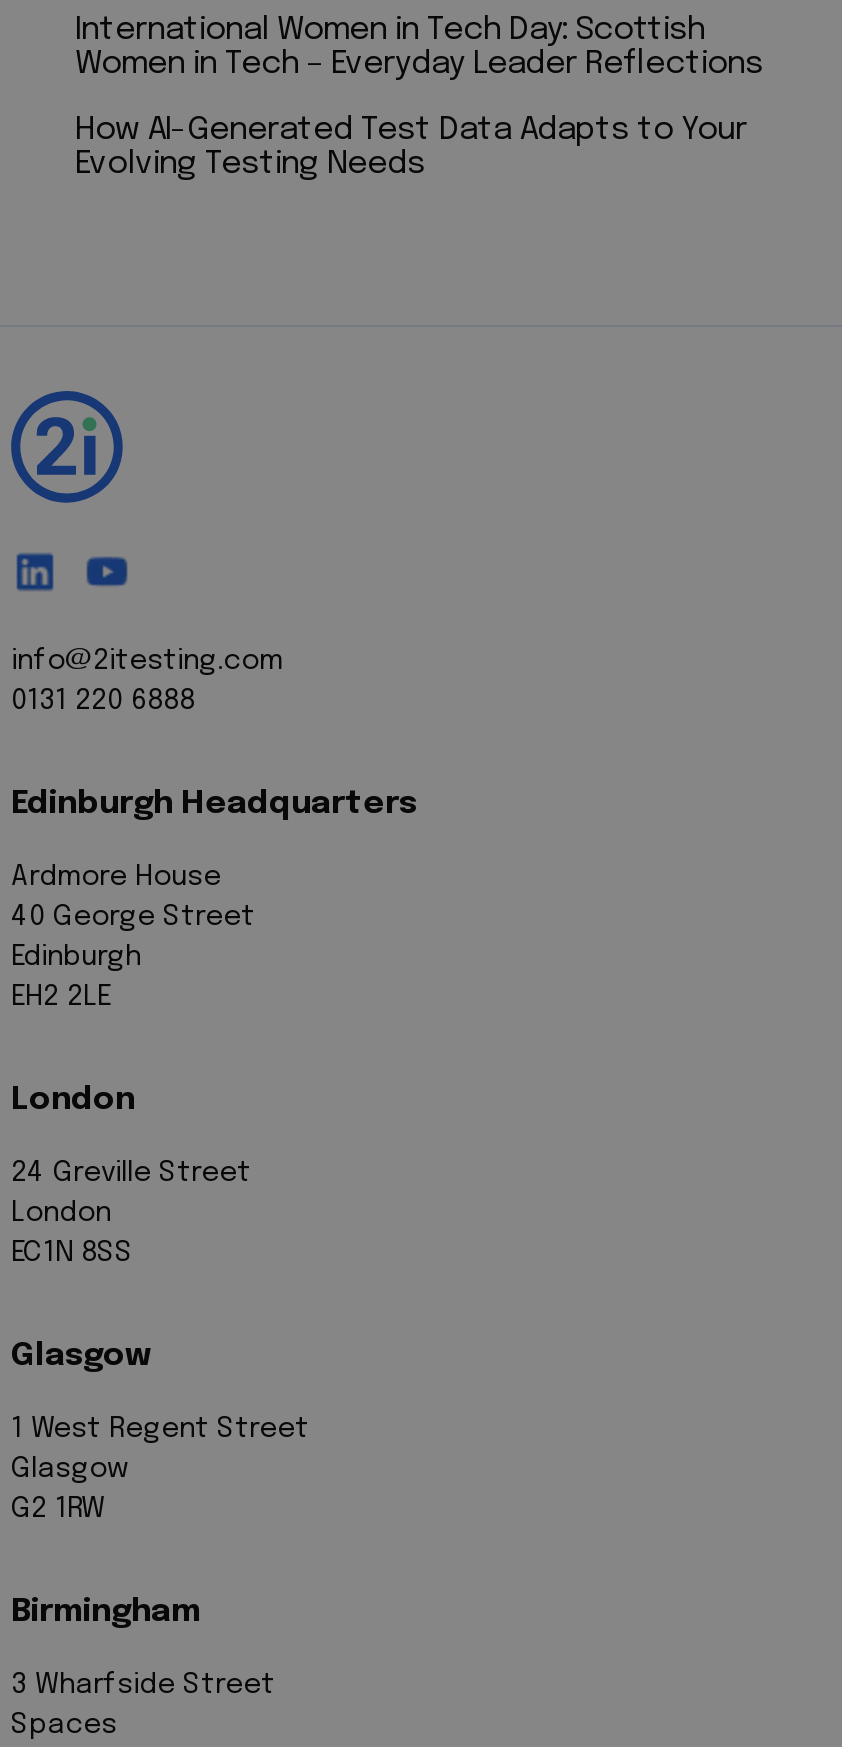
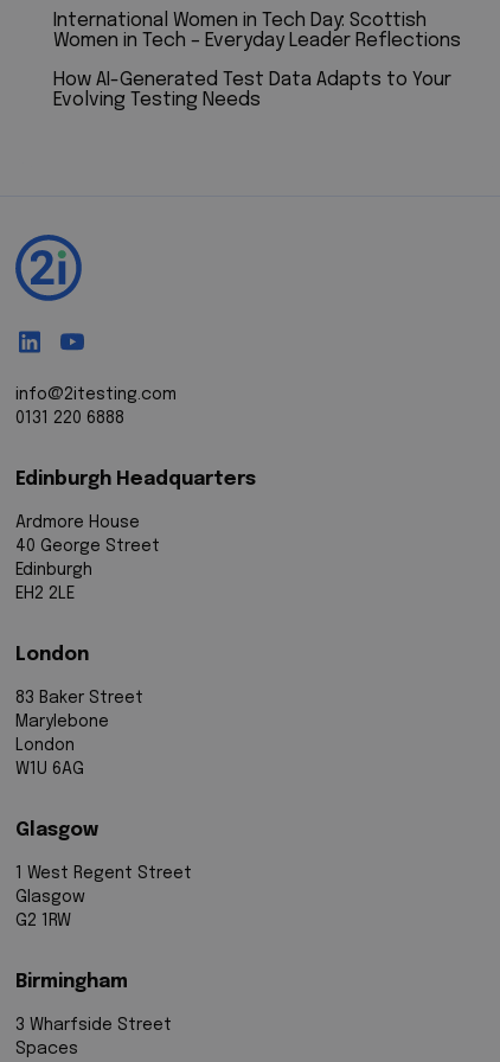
- 24 Greville Street
+ 83 Baker Street
+ Marylebone

- EC1N 8SS
+ W1U 6AG
